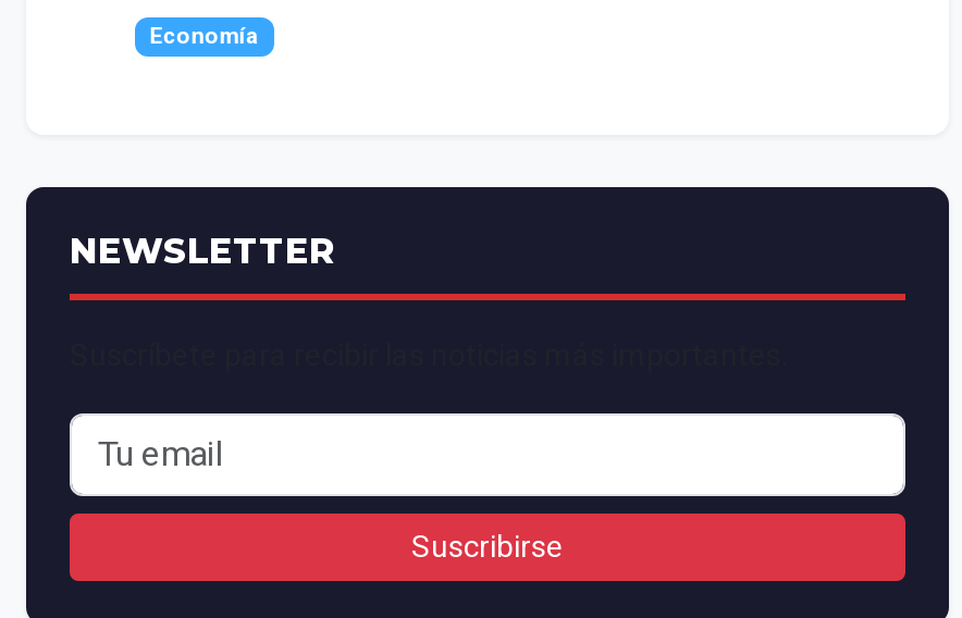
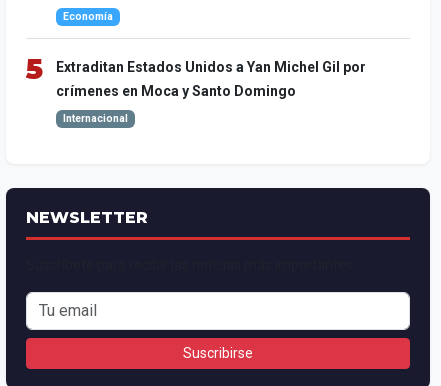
+ 5
+ Extraditan Estados Unidos a Yan Michel Gil por
+ crímenes en Moca y Santo Domingo
+ Internacional
